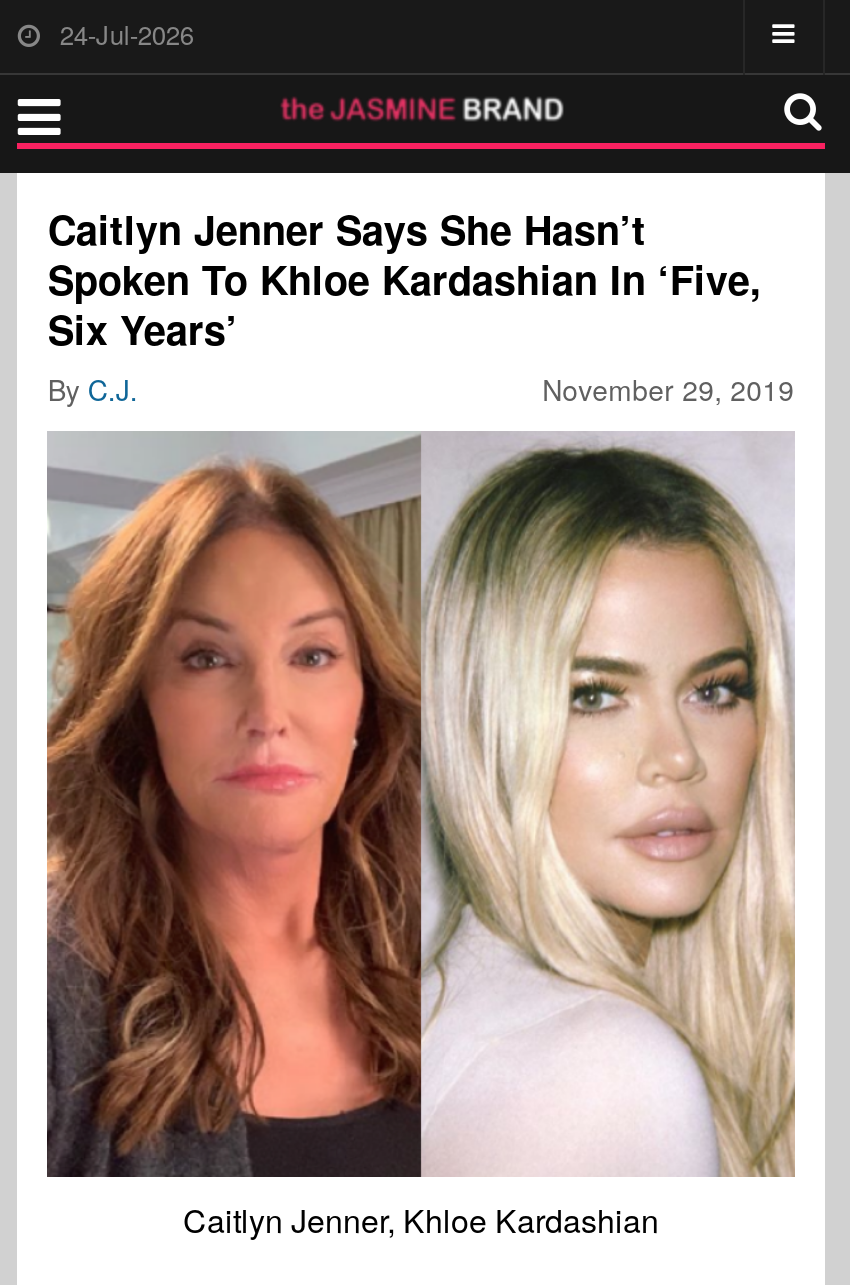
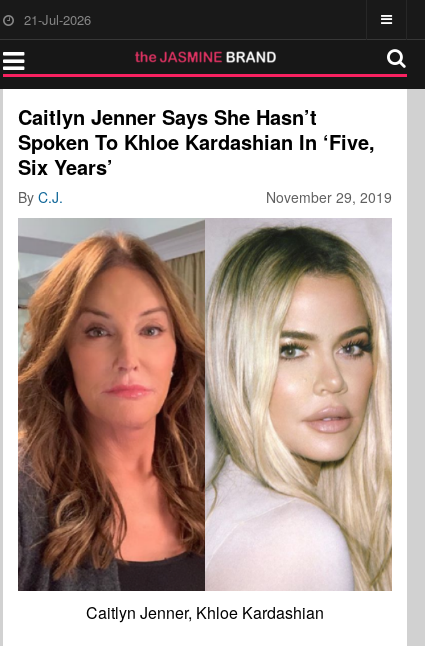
- 24-Jul-2026
+ 21-Jul-2026
